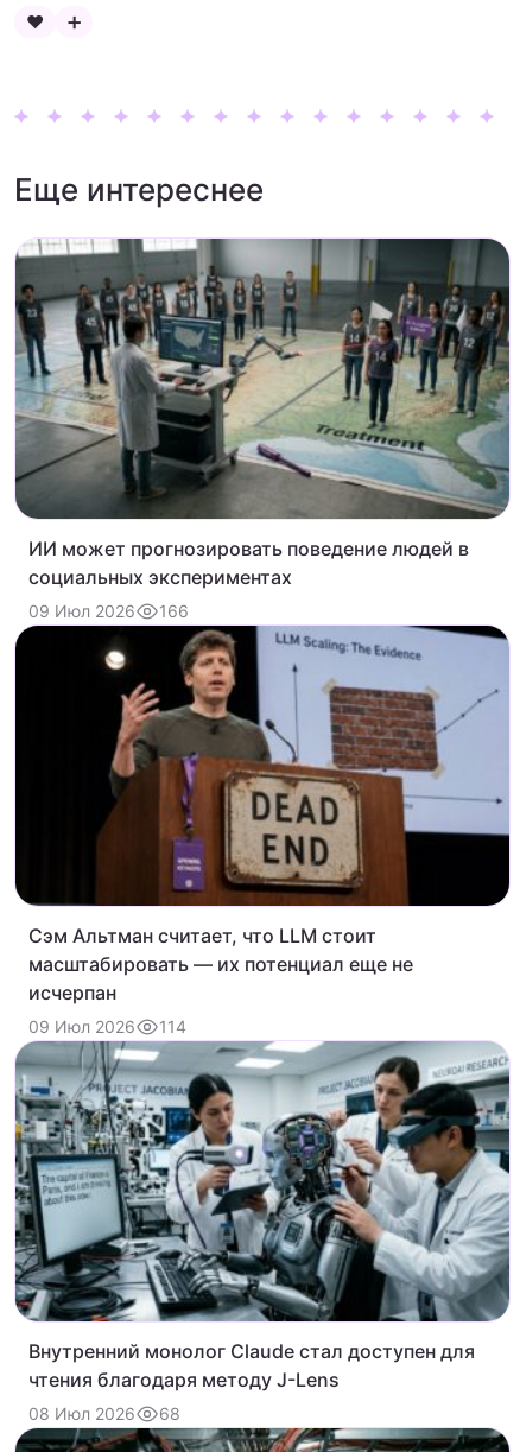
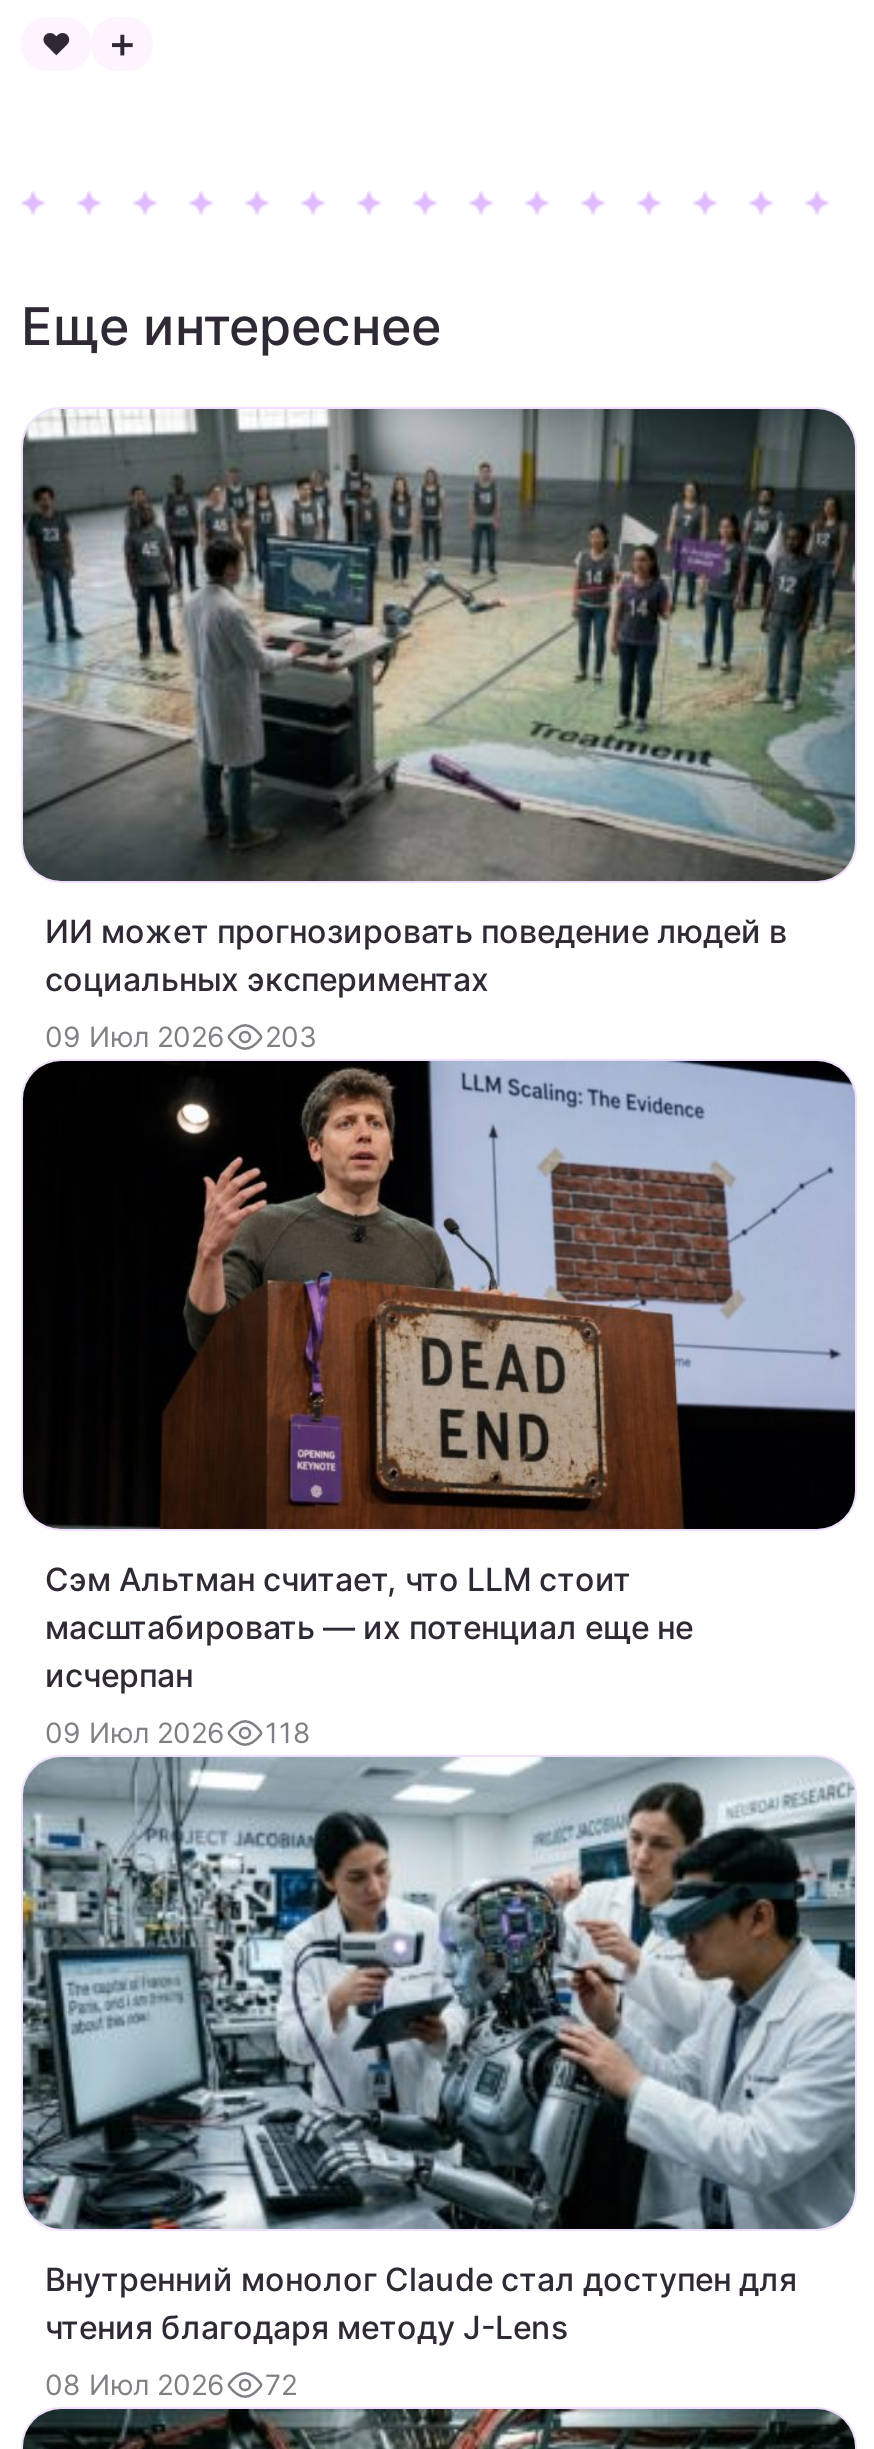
- 09 Июл 2026 166
+ 09 Июл 2026 203

- 09 Июл 2026 114
+ 09 Июл 2026 118

- 08 Июл 2026 68
+ 08 Июл 2026 72
